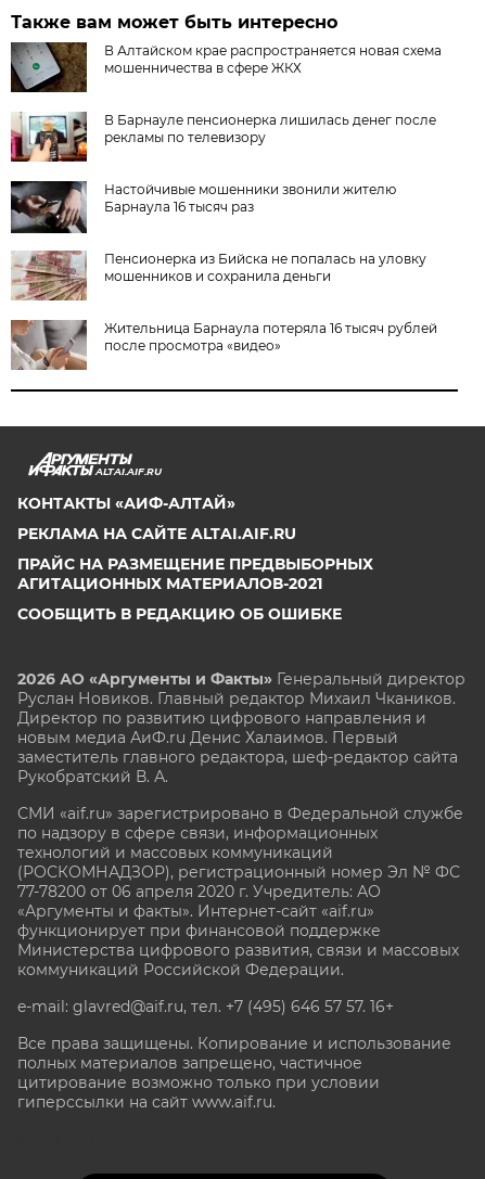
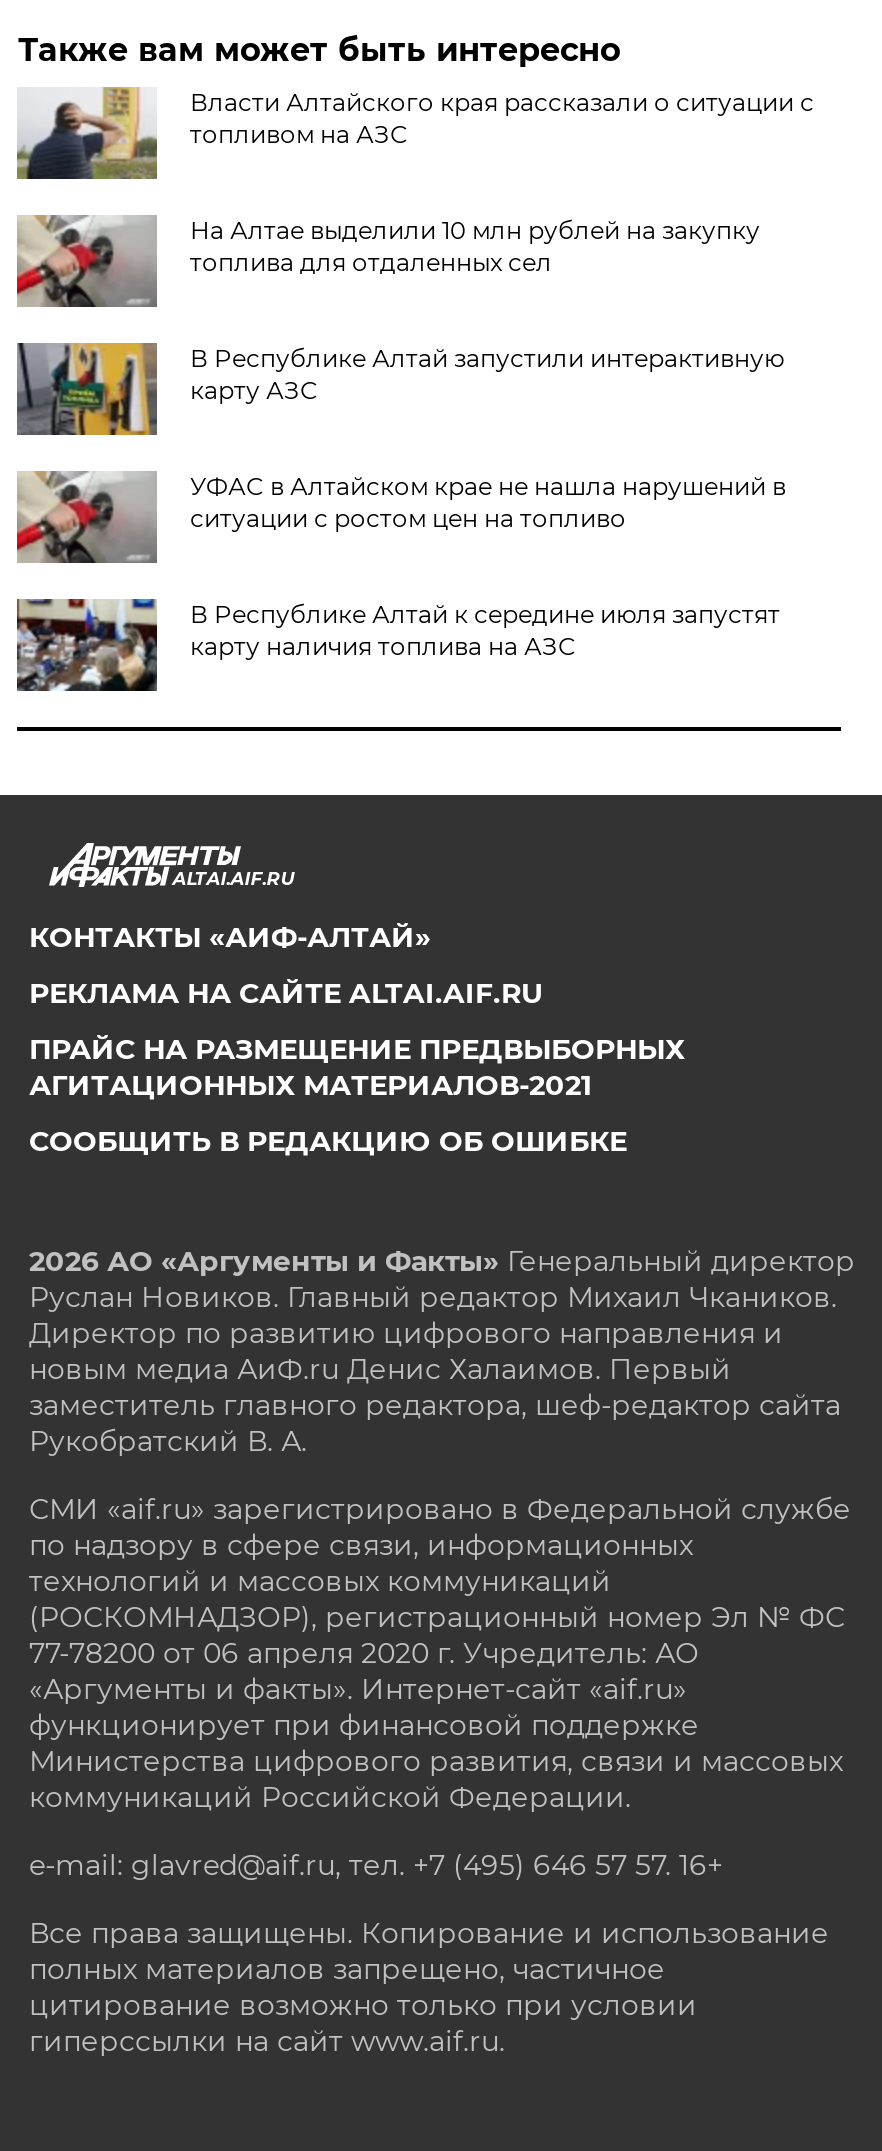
- [image]
- В Алтайском крае распространяется новая схема
- мошенничества в сфере ЖКХ
+ [image]
+ Власти Алтайского края рассказали о ситуации с
+ топливом на АЗС

- [image]
- В Барнауле пенсионерка лишилась денег после
- рекламы по телевизору
+ [image]
+ На Алтае выделили 10 млн рублей на закупку
+ топлива для отдаленных сел

- [image]
- Настойчивые мошенники звонили жителю
- Барнаула 16 тысяч раз
+ [image]
+ В Республике Алтай запустили интерактивную
+ карту АЗС

- [image]
- Пенсионерка из Бийска не попалась на уловку
- мошенников и сохранила деньги
+ [image]
+ УФАС в Алтайском крае не нашла нарушений в
+ ситуации с ростом цен на топливо

- [image]
- Жительница Барнаула потеряла 16 тысяч рублей
- после просмотра «видео»
+ [image]
+ В Республике Алтай к середине июля запустят
+ карту наличия топлива на АЗС
